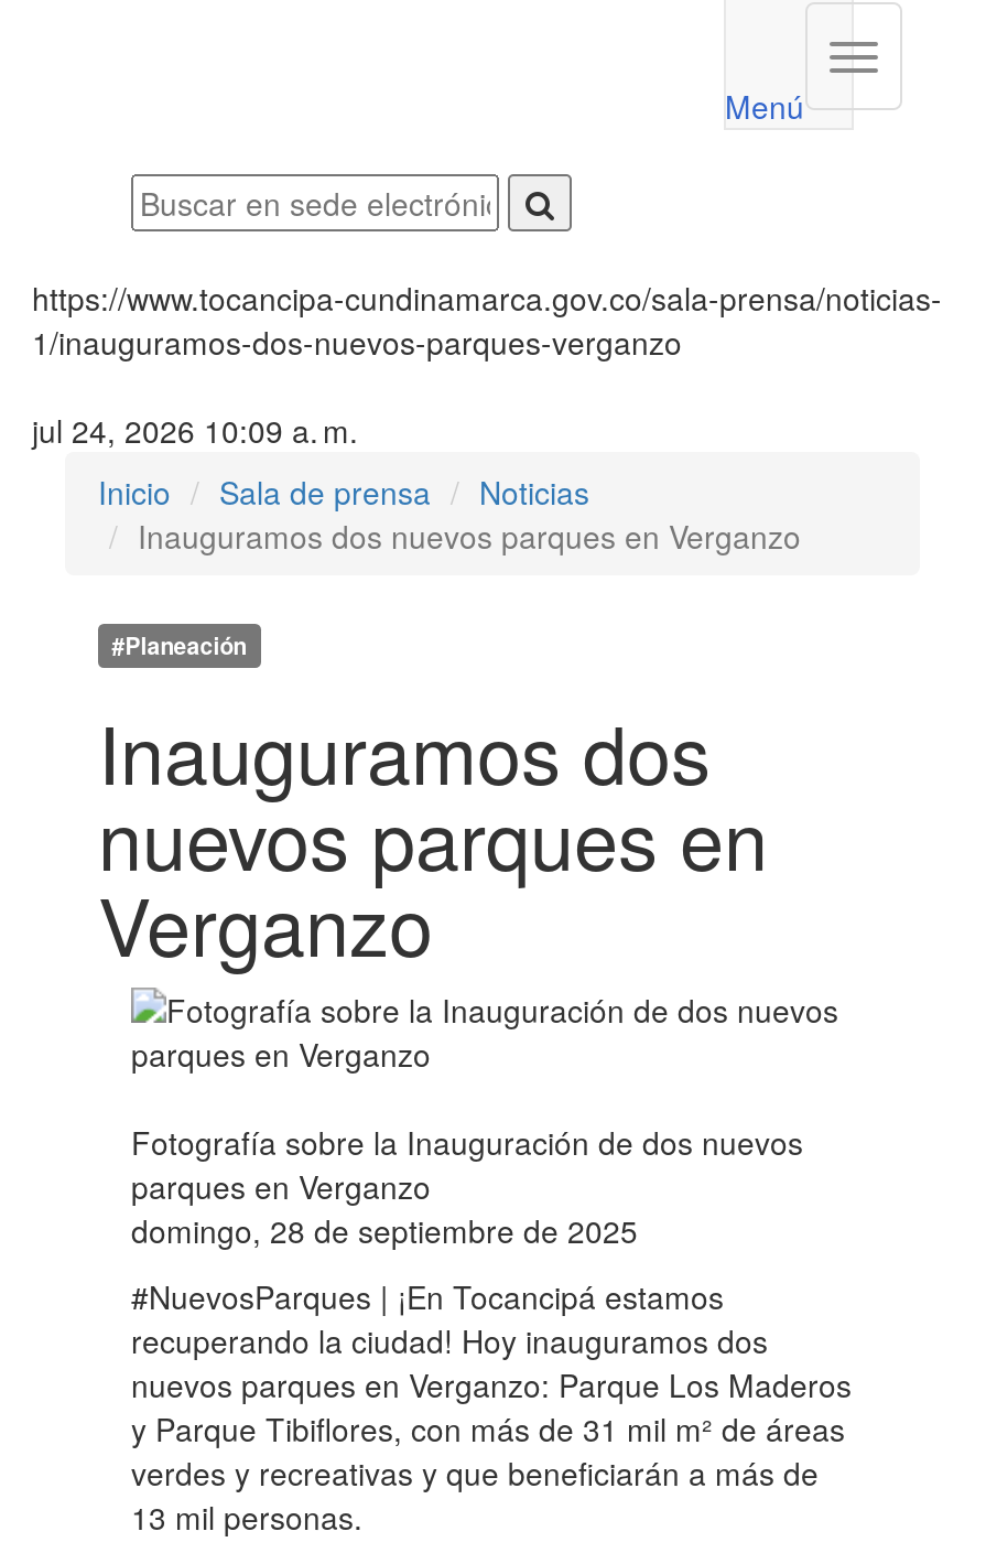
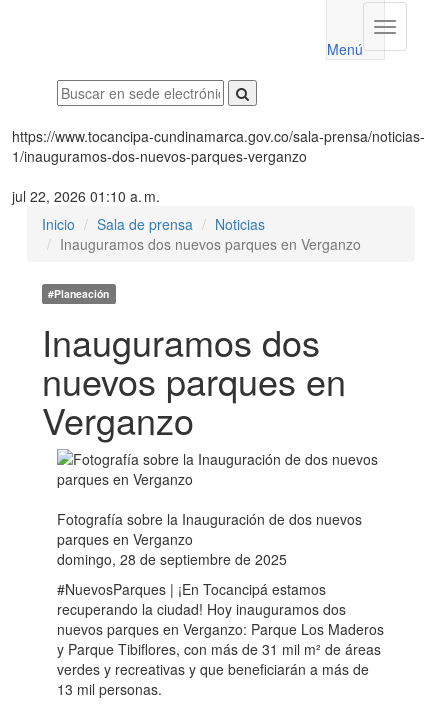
- jul 24, 2026 10:09 a. m.
+ jul 22, 2026 01:10 a. m.
